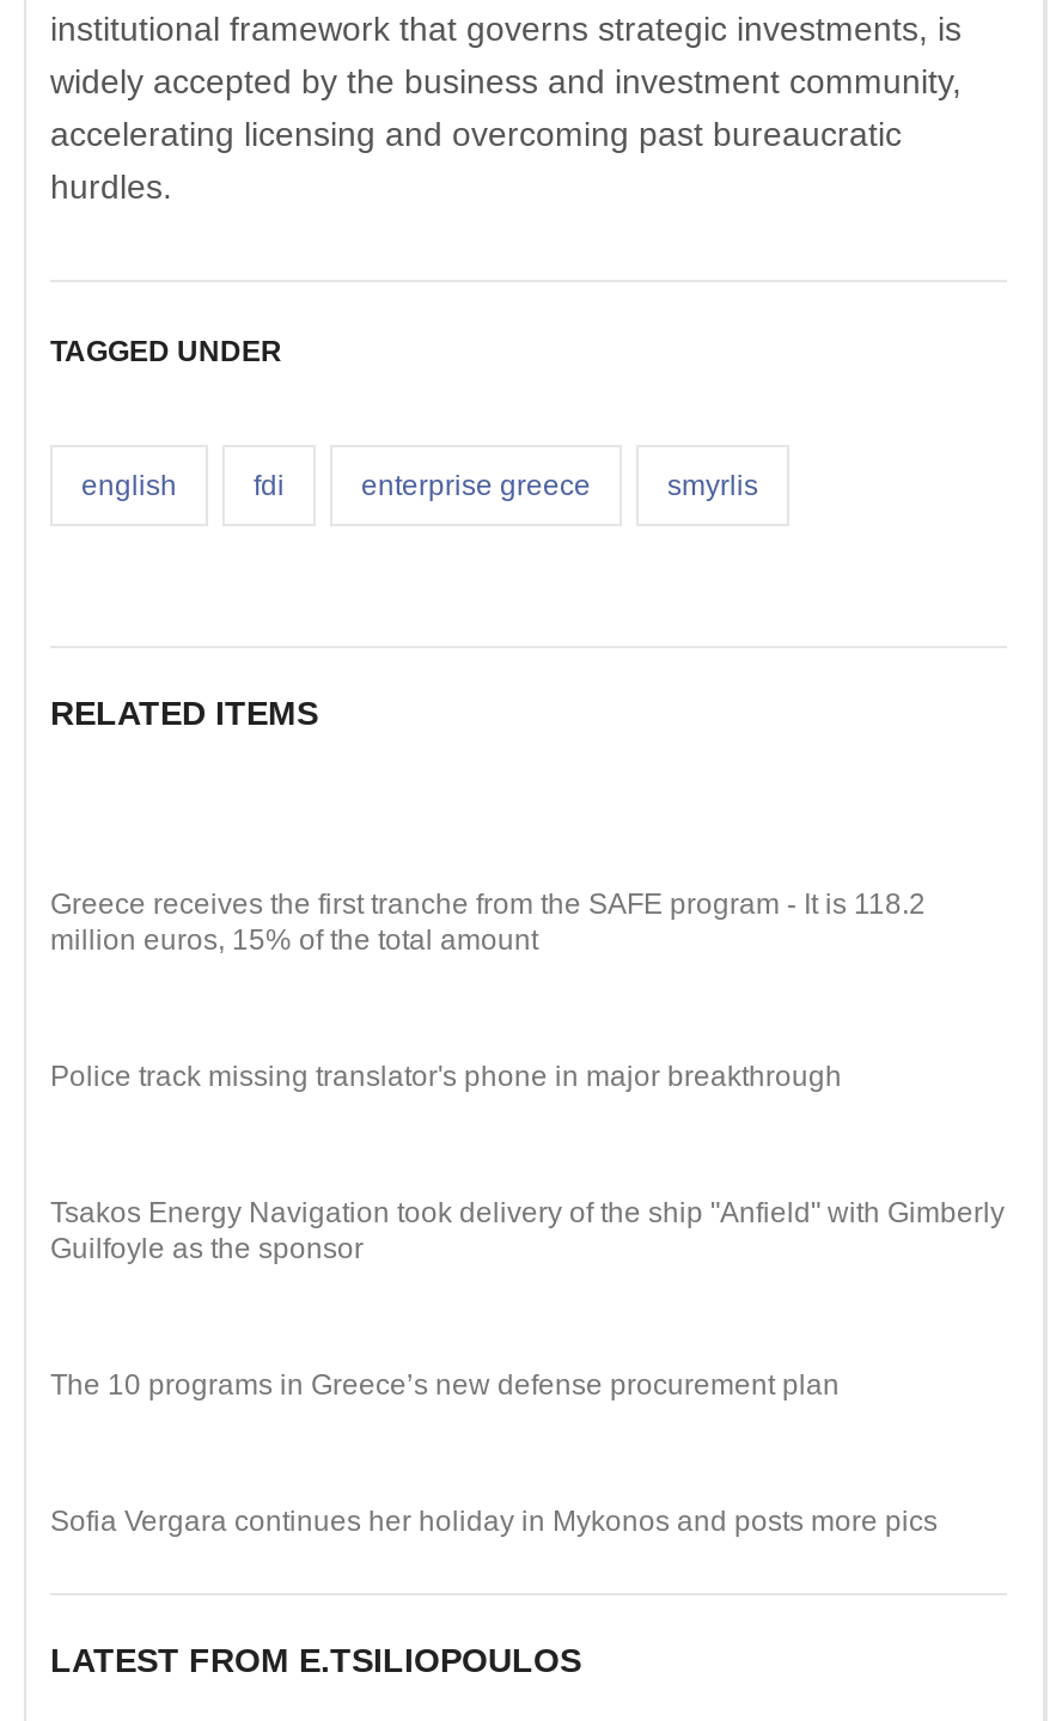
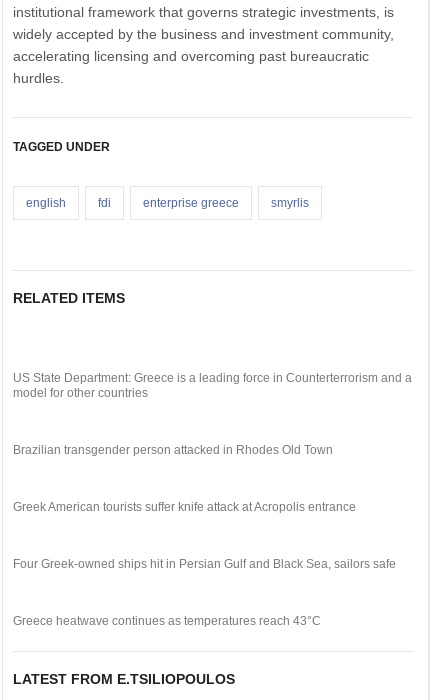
- Greece receives the first tranche from the SAFE program - It is 118.2
- million euros, 15% of the total amount
+ US State Department: Greece is a leading force in Counterterrorism and a
+ model for other countries

- Police track missing translator's phone in major breakthrough
+ Brazilian transgender person attacked in Rhodes Old Town

- Tsakos Energy Navigation took delivery of the ship "Anfield" with Gimberly
- Guilfoyle as the sponsor
+ Greek American tourists suffer knife attack at Acropolis entrance

- The 10 programs in Greece’s new defense procurement plan
+ Four Greek-owned ships hit in Persian Gulf and Black Sea, sailors safe

- Sofia Vergara continues her holiday in Mykonos and posts more pics
+ Greece heatwave continues as temperatures reach 43°C
